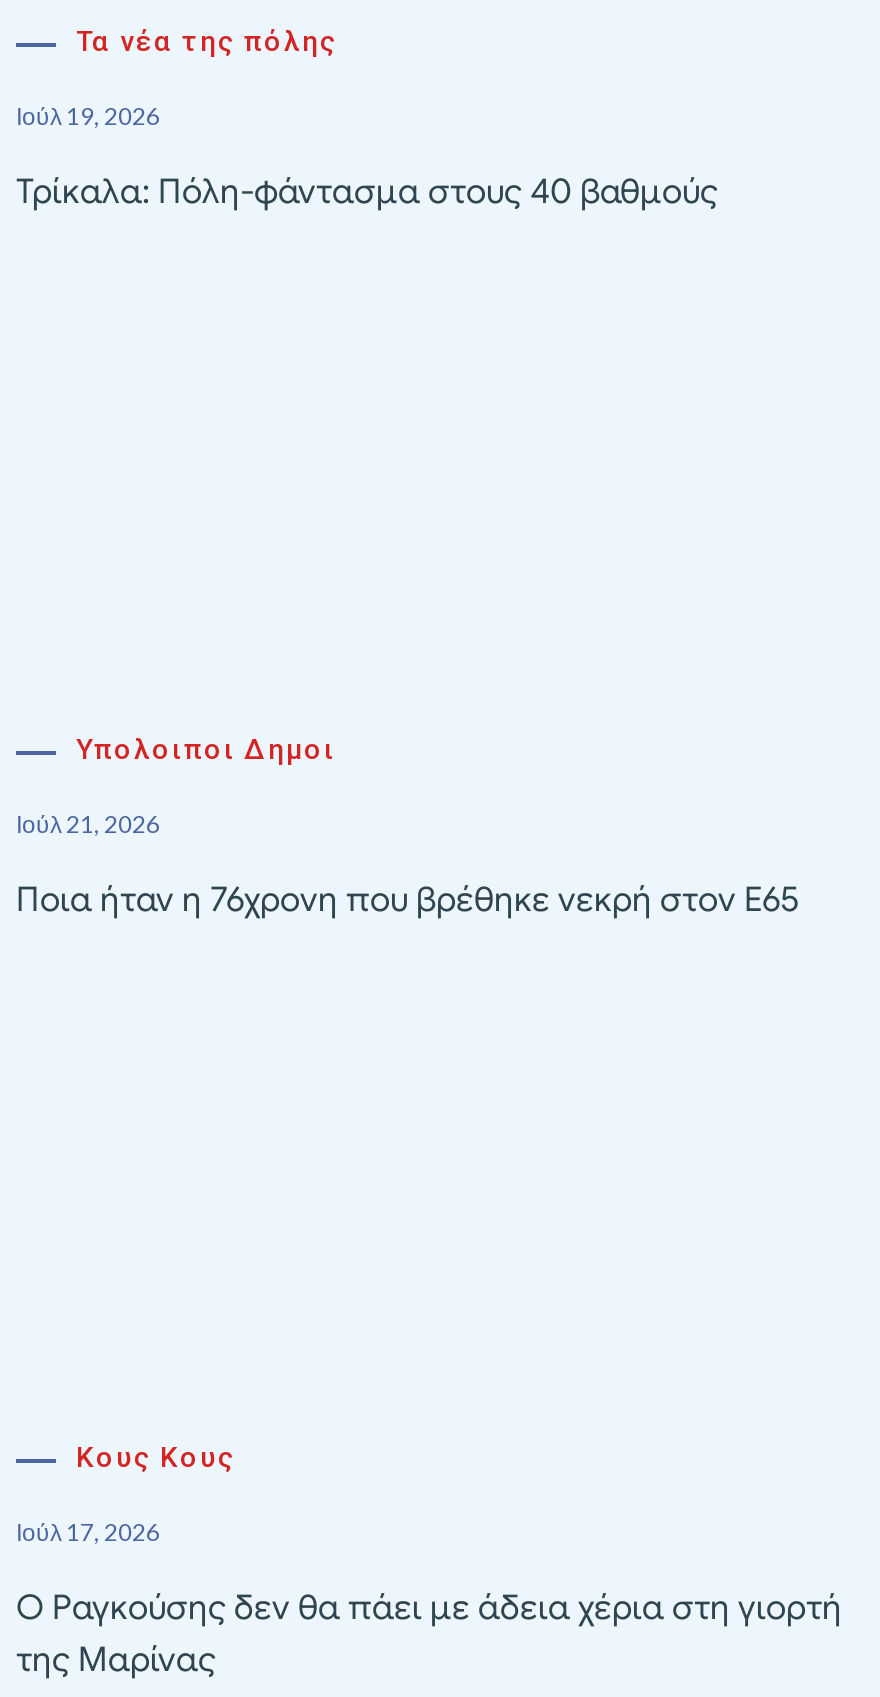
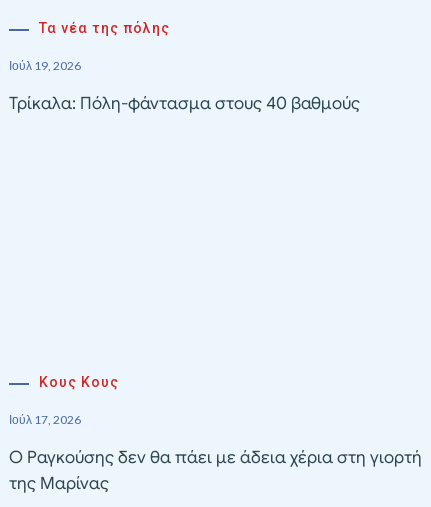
- Υπολοιποι Δημοι
- Ιούλ 21, 2026
- Ποια ήταν η 76χρονη που βρέθηκε νεκρή στον Ε65
